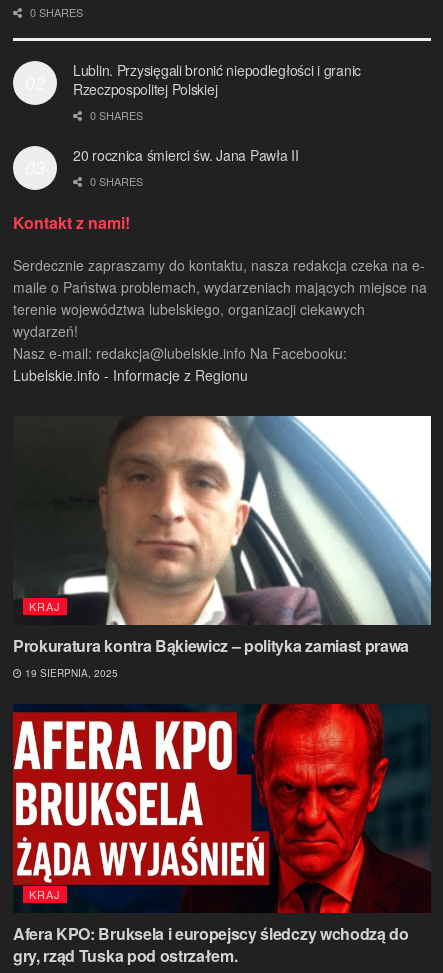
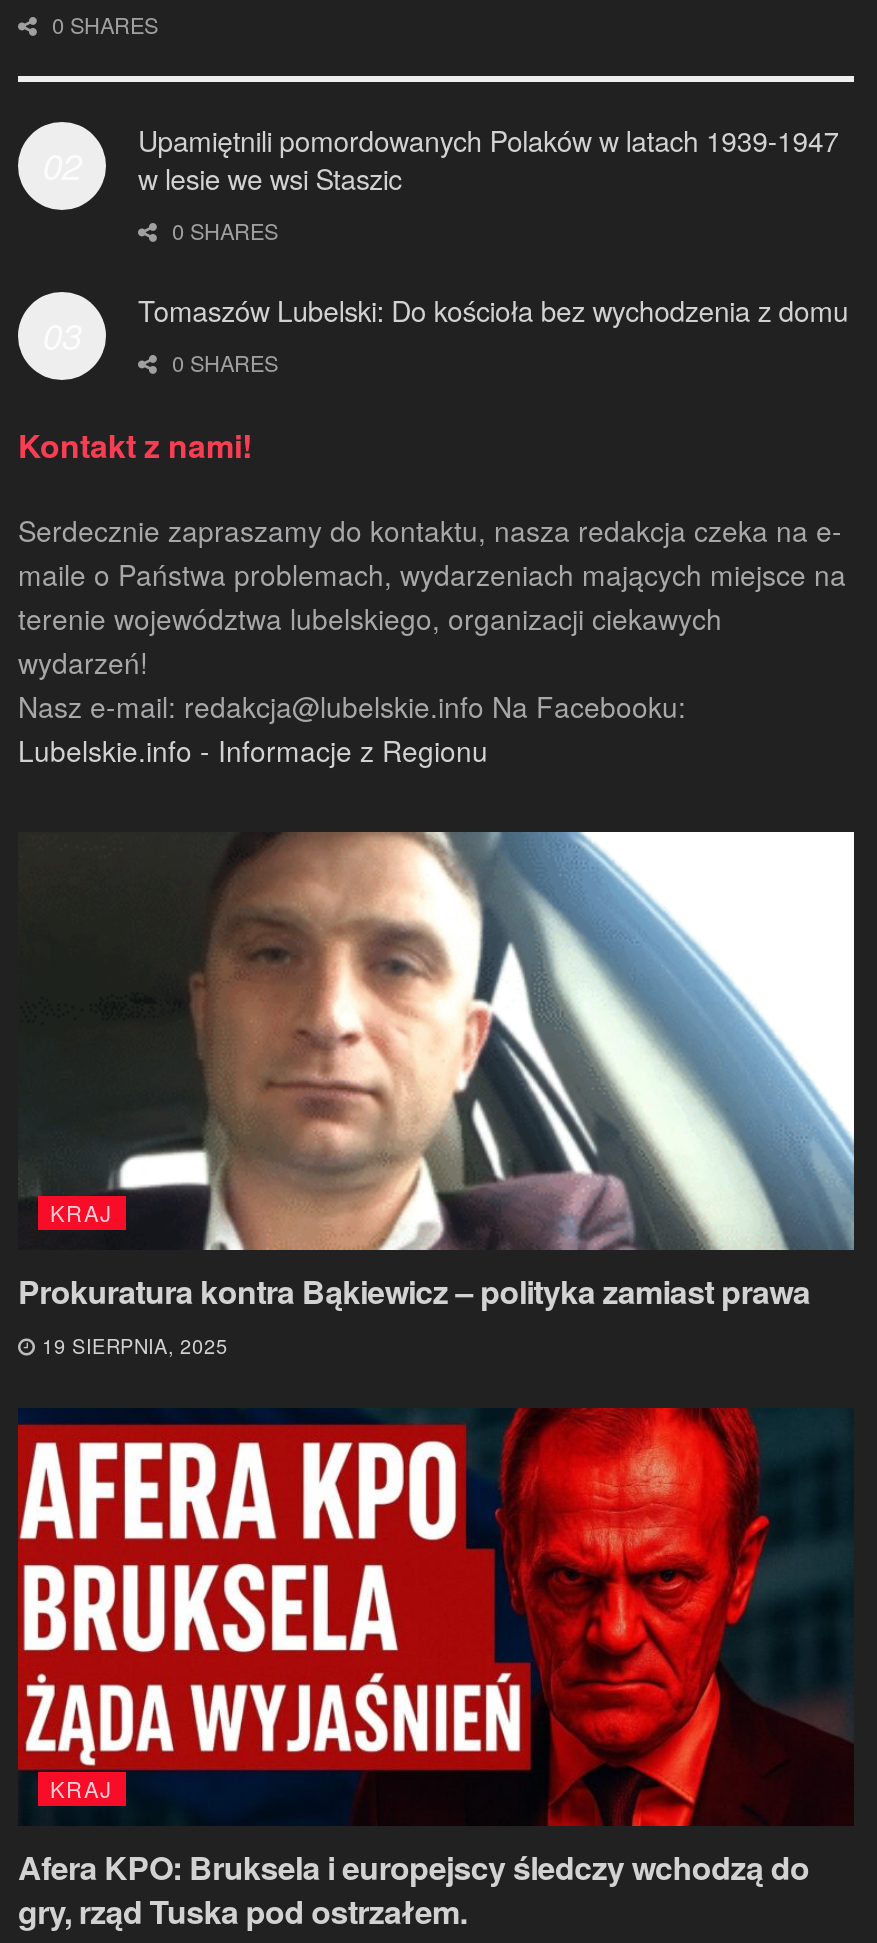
- Lublin. Przysięgali bronić niepodległości i granic
- Rzeczpospolitej Polskiej
+ Upamiętnili pomordowanych Polaków w latach 1939-1947
+ w lesie we wsi Staszic

- 20 rocznica śmierci św. Jana Pawła II
+ Tomaszów Lubelski: Do kościoła bez wychodzenia z domu
